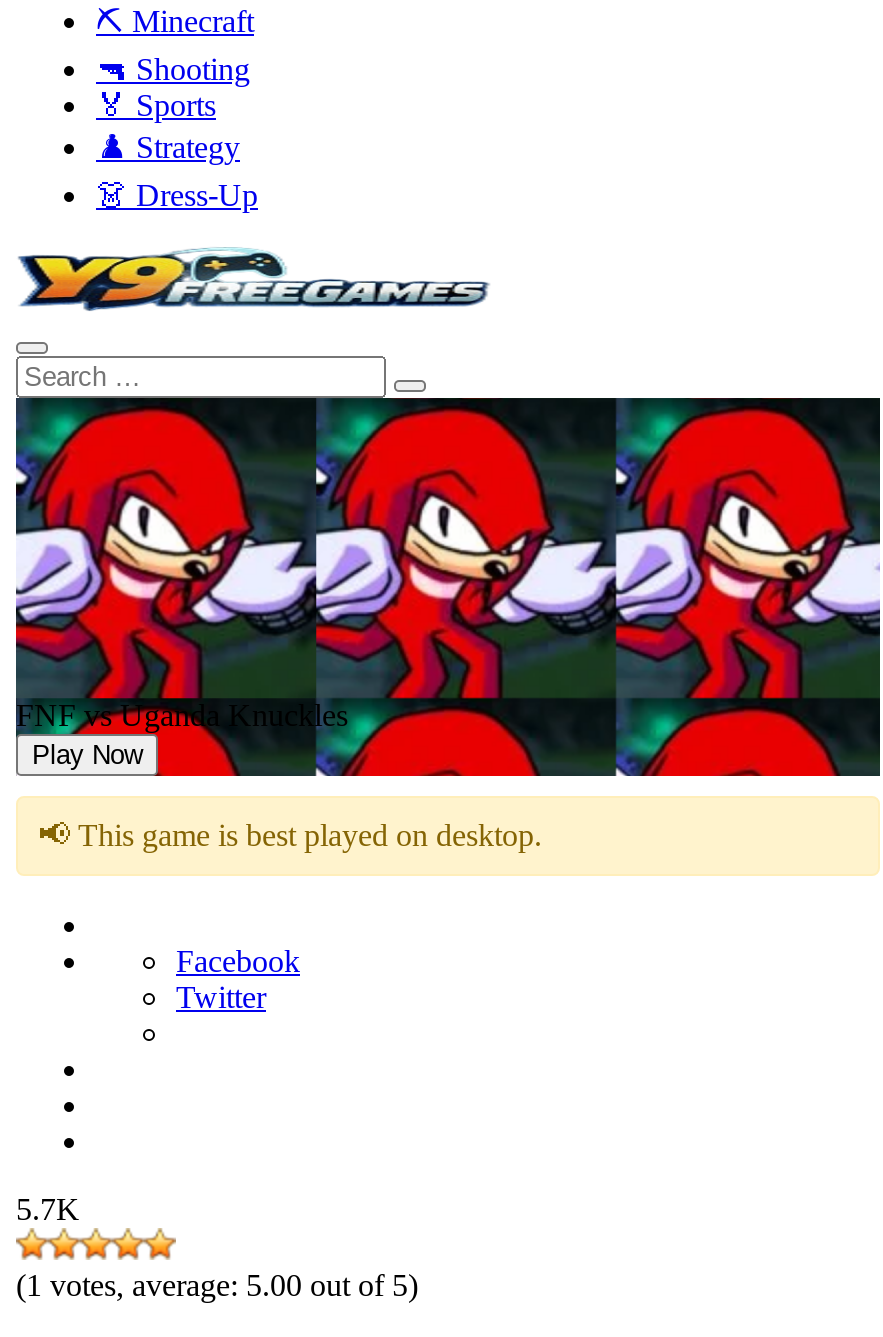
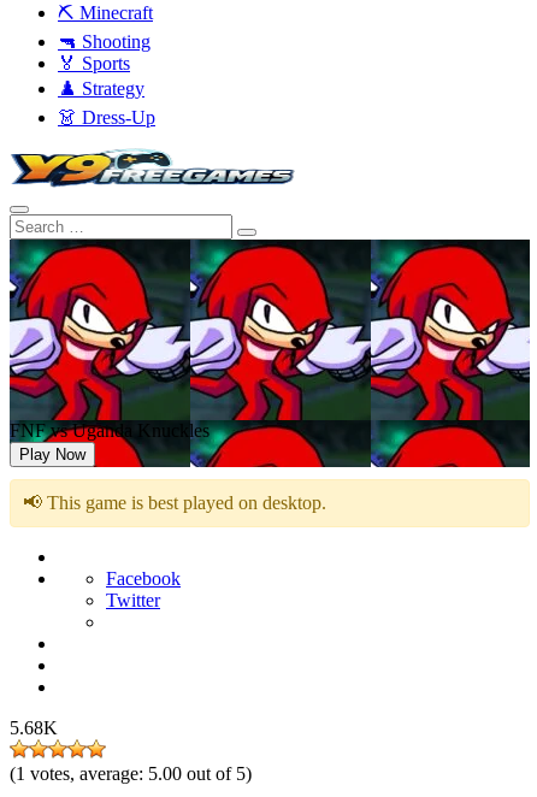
- 5.7K
+ 5.68K
